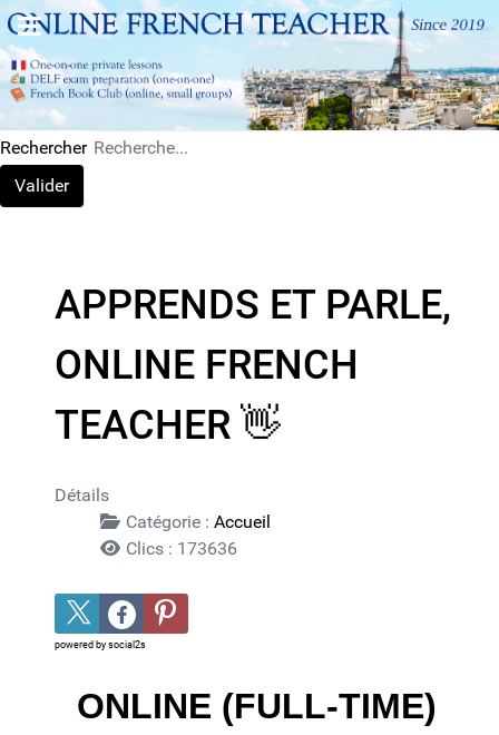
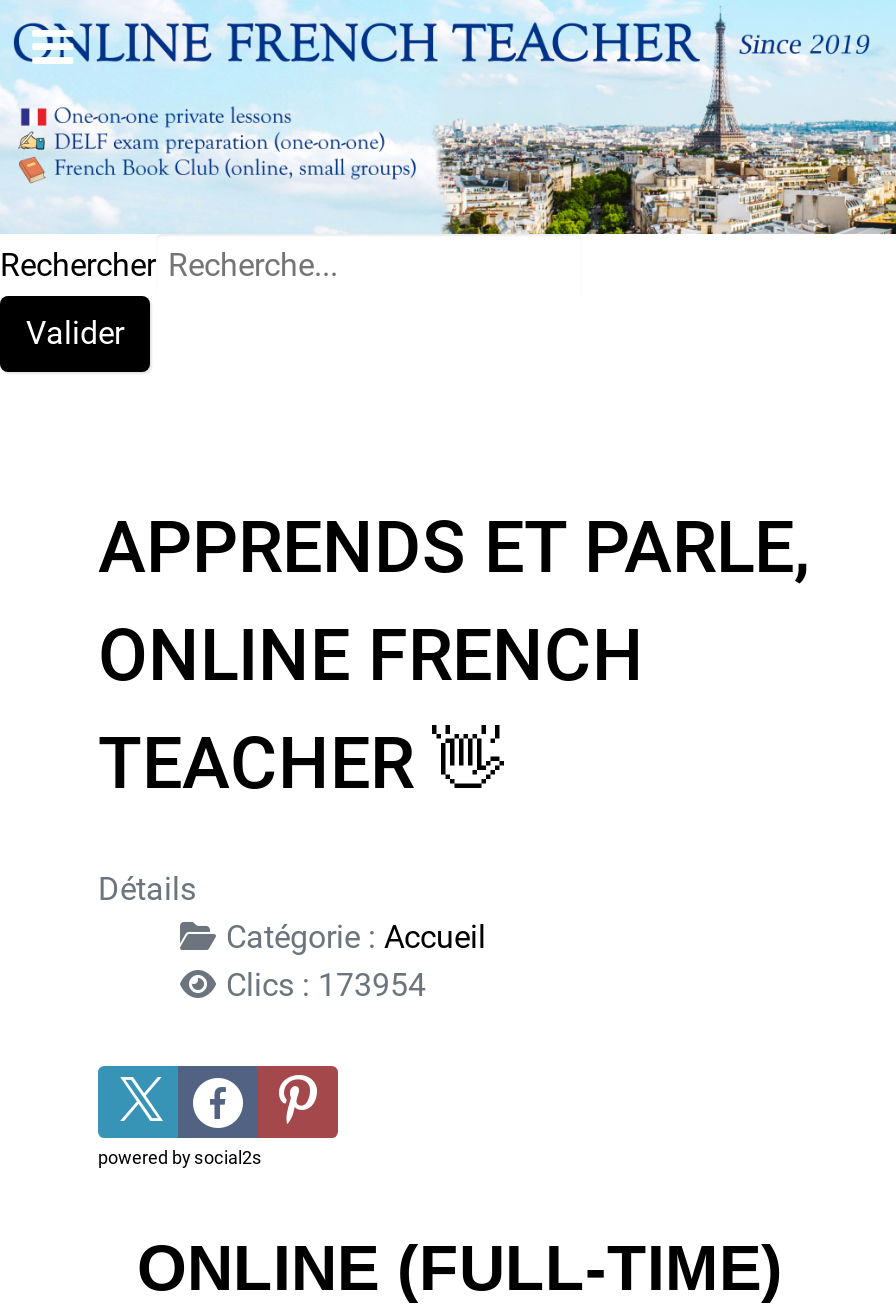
- Clics : 173636
+ Clics : 173954
